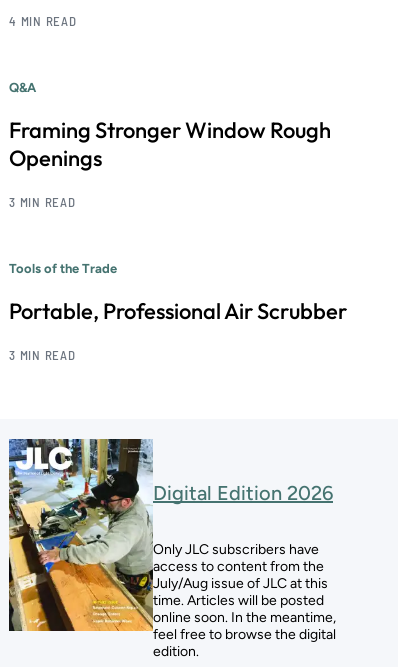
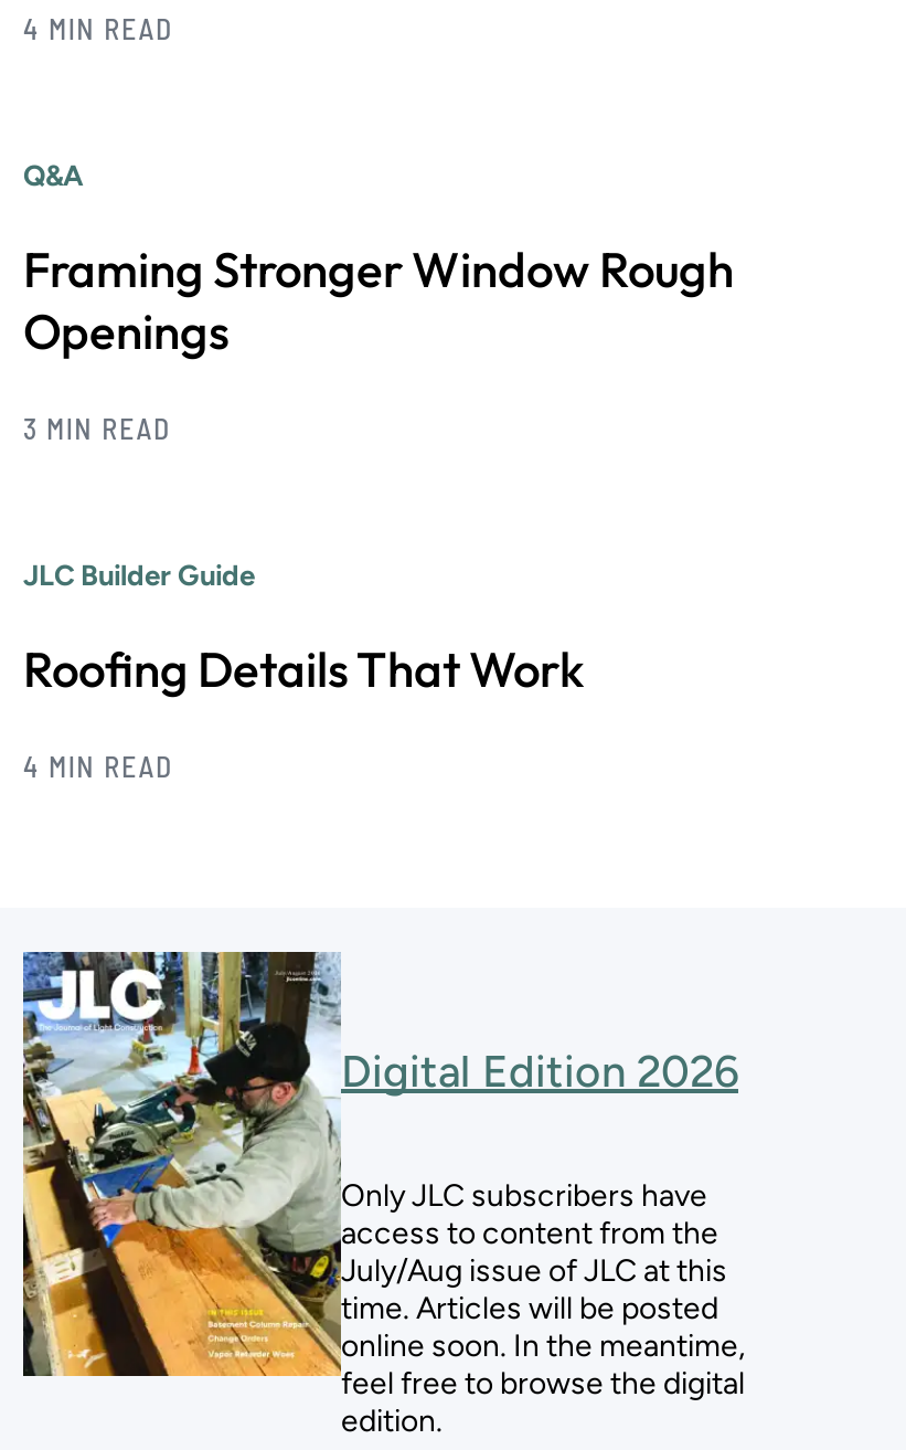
- Tools of the Trade
+ JLC Builder Guide

- Portable, Professional Air Scrubber
+ Roofing Details That Work

- 3 MIN READ
+ 4 MIN READ
